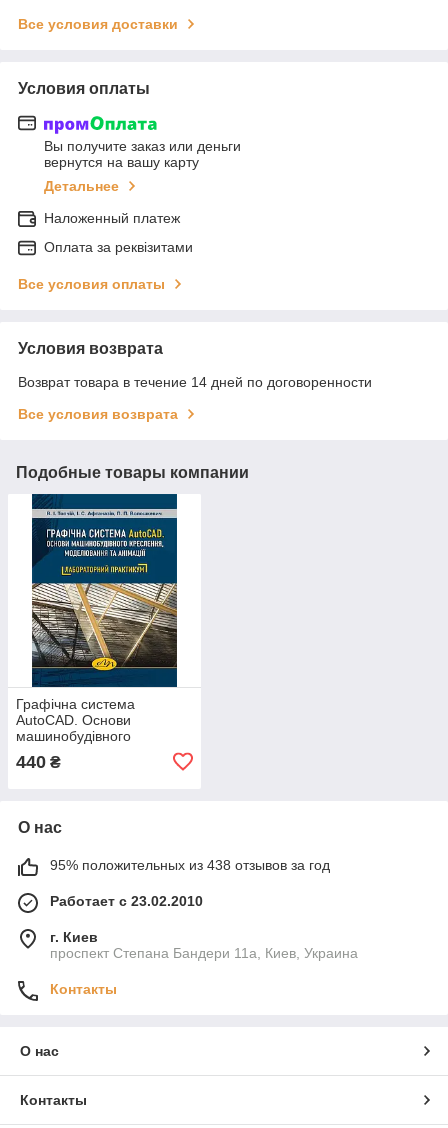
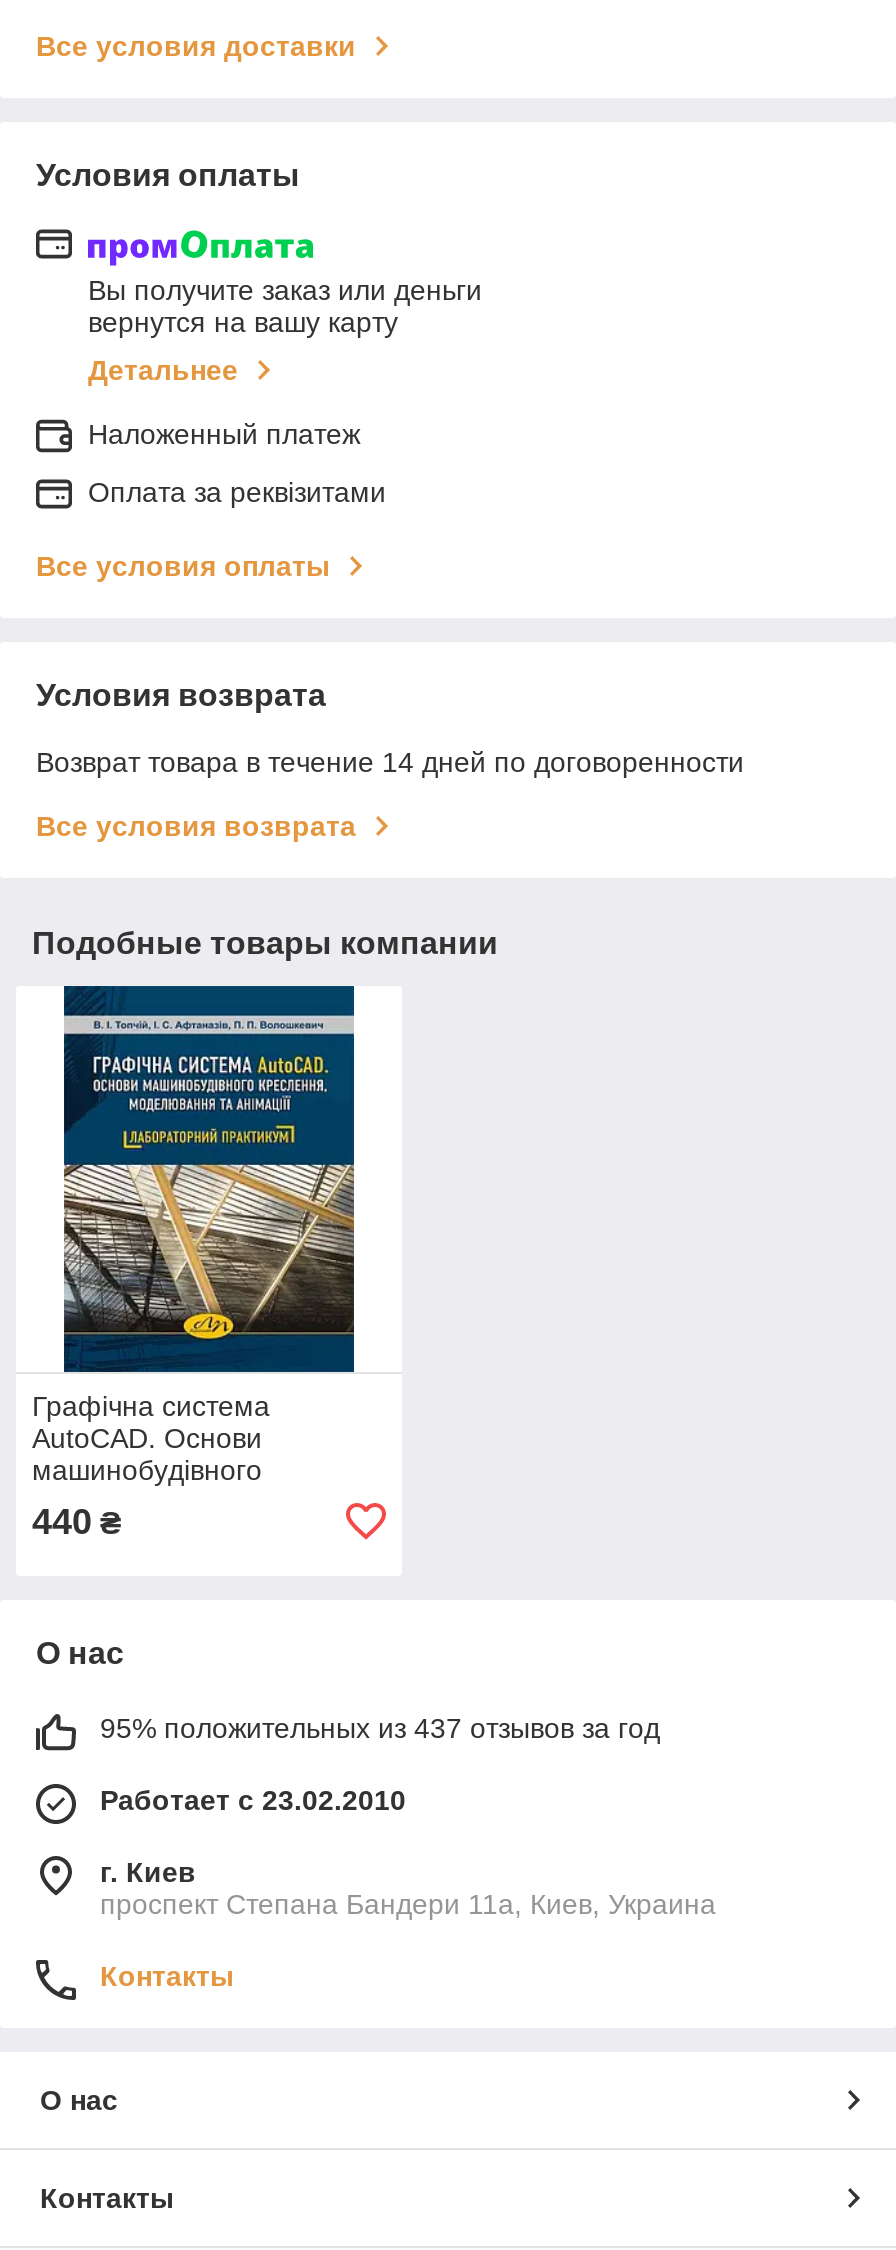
- 95% положительных из 438 отзывов за год
+ 95% положительных из 437 отзывов за год
